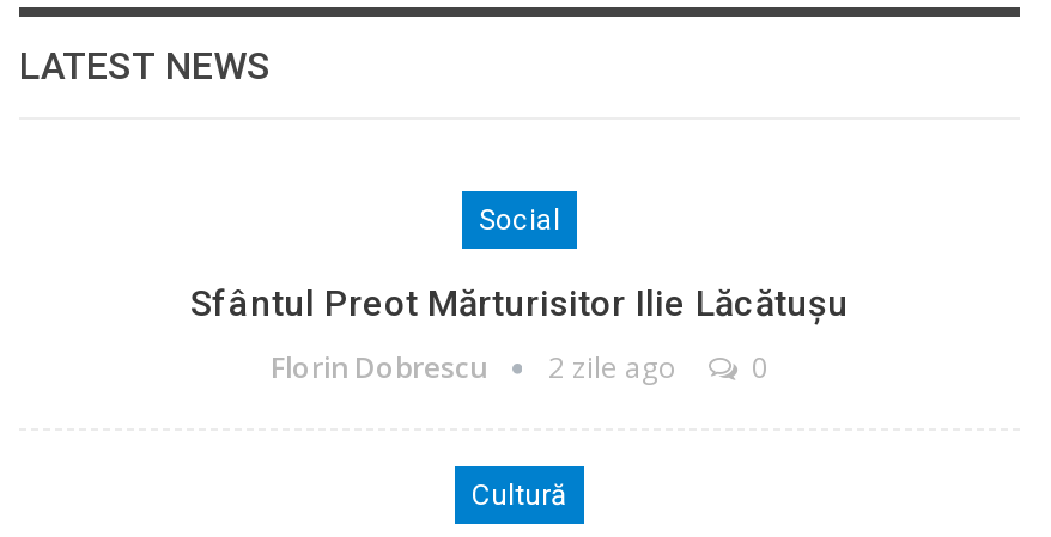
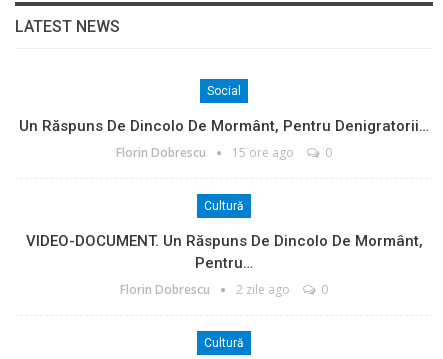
- Sfântul Preot Mărturisitor Ilie Lăcătușu
+ Un Răspuns De Dincolo De Mormânt, Pentru Denigratorii…
+ Florin Dobrescu
+ 15 ore ago
+ 0
+ Cultură
+ VIDEO-DOCUMENT. Un Răspuns De Dincolo De Mormânt,
+ Pentru…
